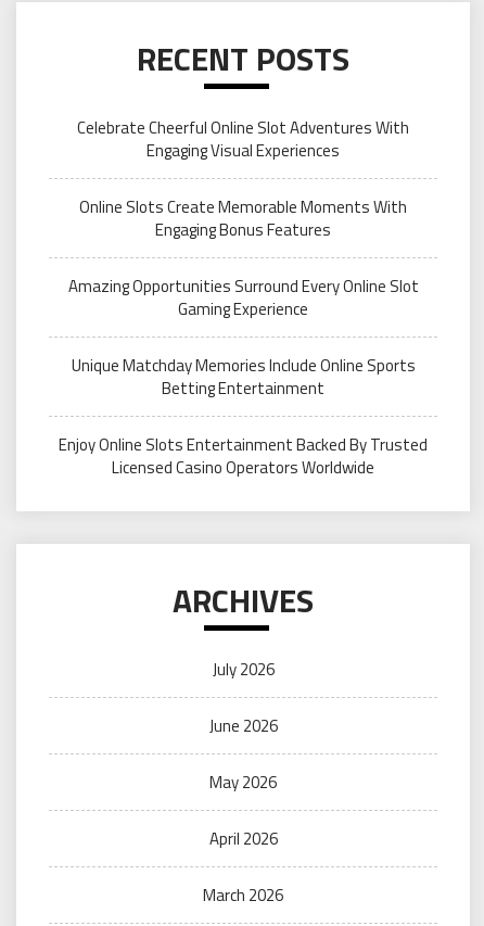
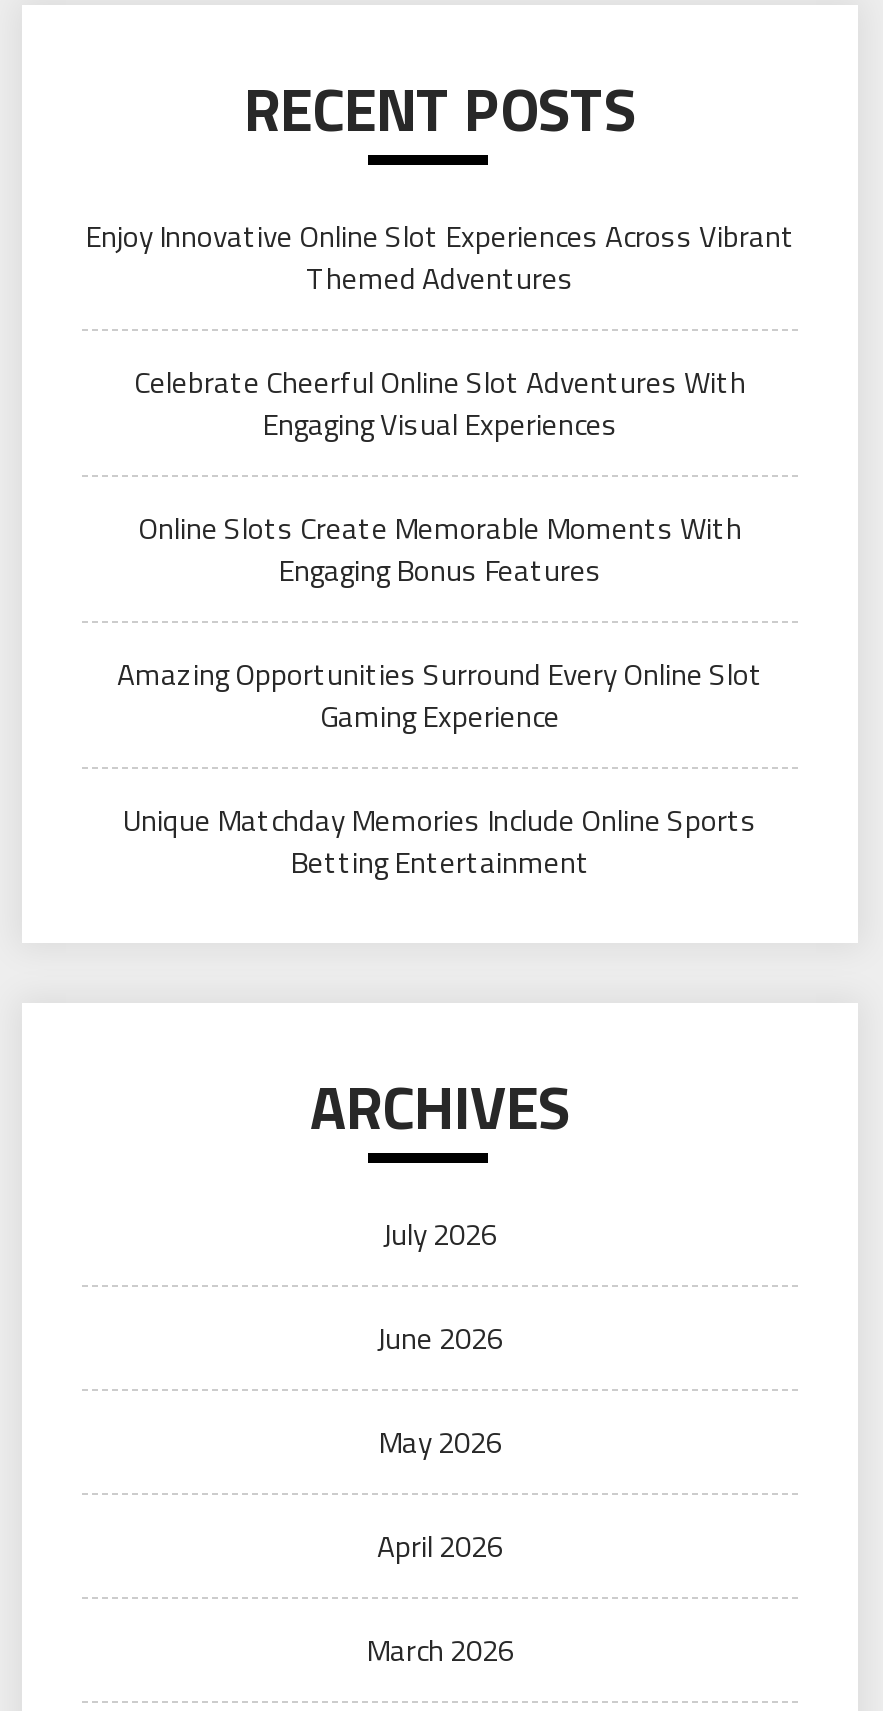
+ Enjoy Innovative Online Slot Experiences Across Vibrant
+ Themed Adventures

moved down: Celebrate Cheerful Online Slot Adventures With | Engaging Visual Experiences | Online Slots Create Memorable Moments With | Engaging Bonus Features | Amazing Opportunities Surround Every Online Slot | Gaming Experience | Unique Matchday Memories Include Online Sports | Betting Entertainment

- Enjoy Online Slots Entertainment Backed By Trusted
- Licensed Casino Operators Worldwide
